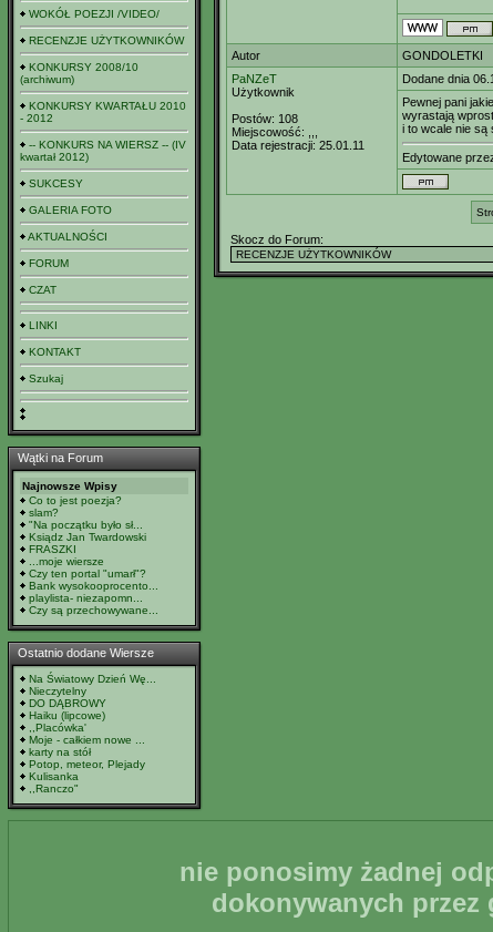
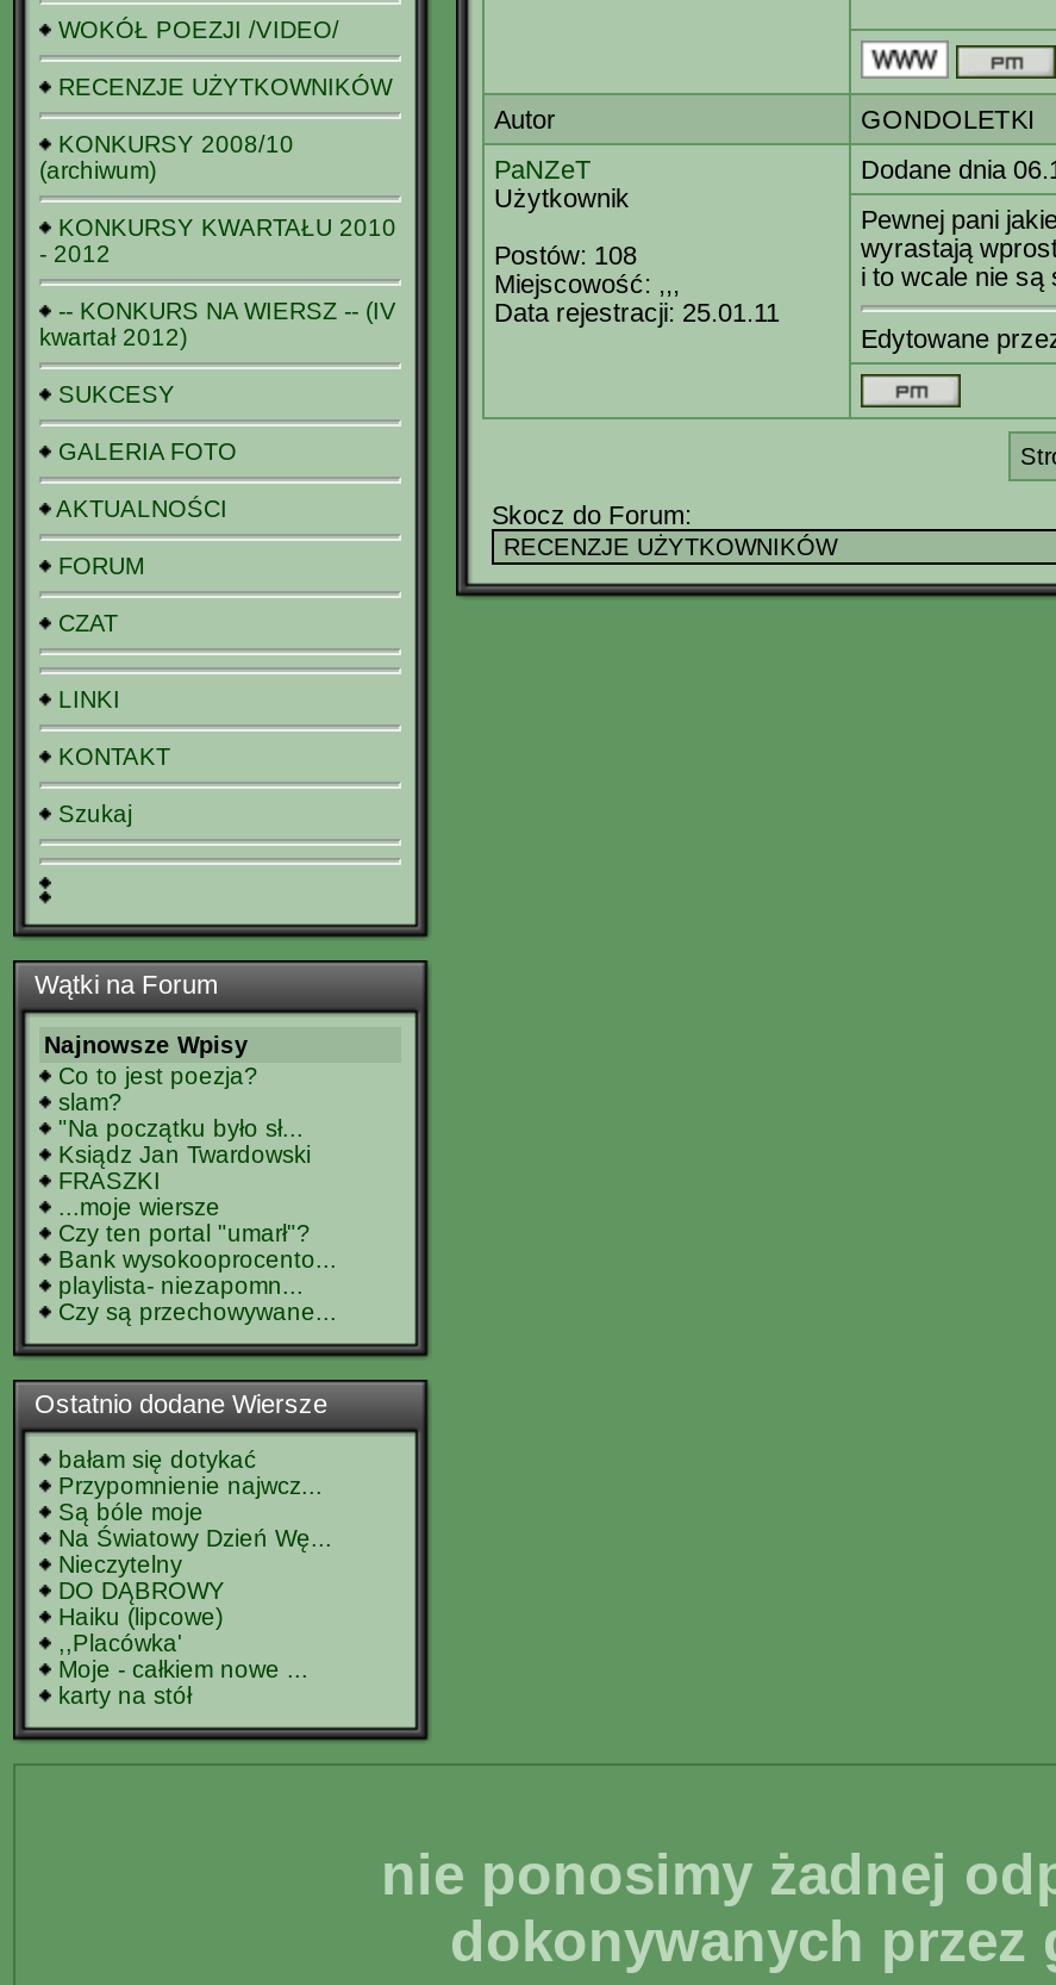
+ bałam się dotykać
+ Przypomnienie najwcz...
+ Są bóle moje

moved down: Na Światowy Dzień Wę... | Nieczytelny | DO DĄBROWY | Haiku (lipcowe) | ,,Placówka' | Moje - całkiem nowe ... | karty na stół

- Potop, meteor, Plejady
- Kulisanka
- ,,Ranczo"
